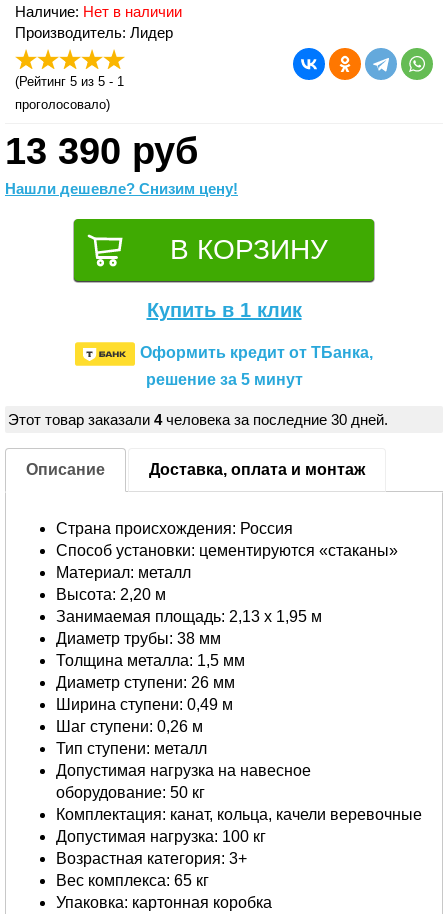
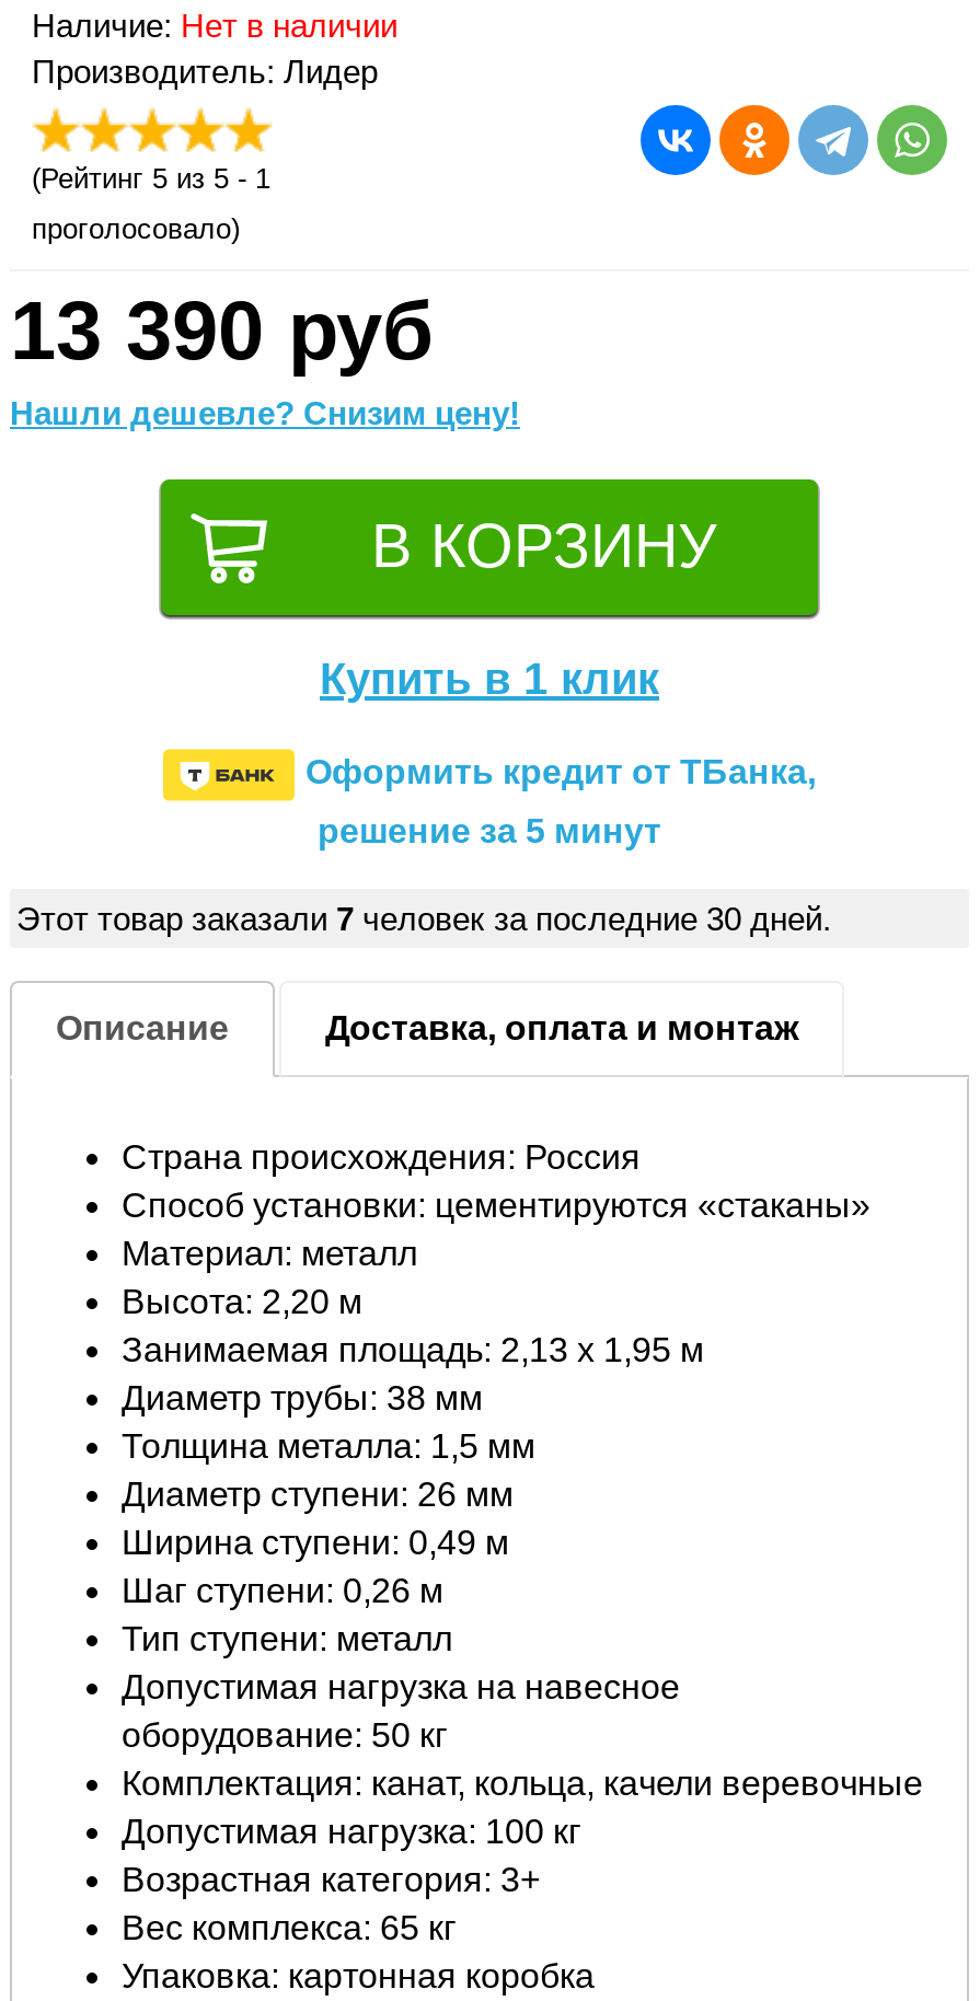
- Этот товар заказали 4 человека за последние 30 дней.
+ Этот товар заказали 7 человек за последние 30 дней.
